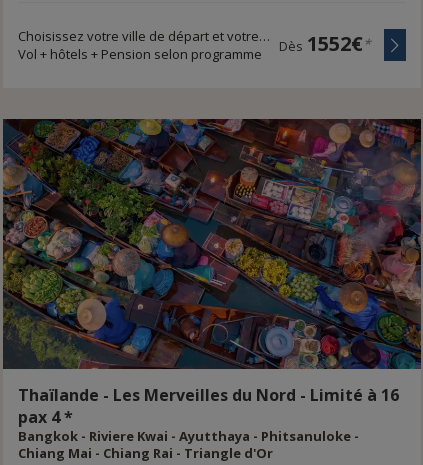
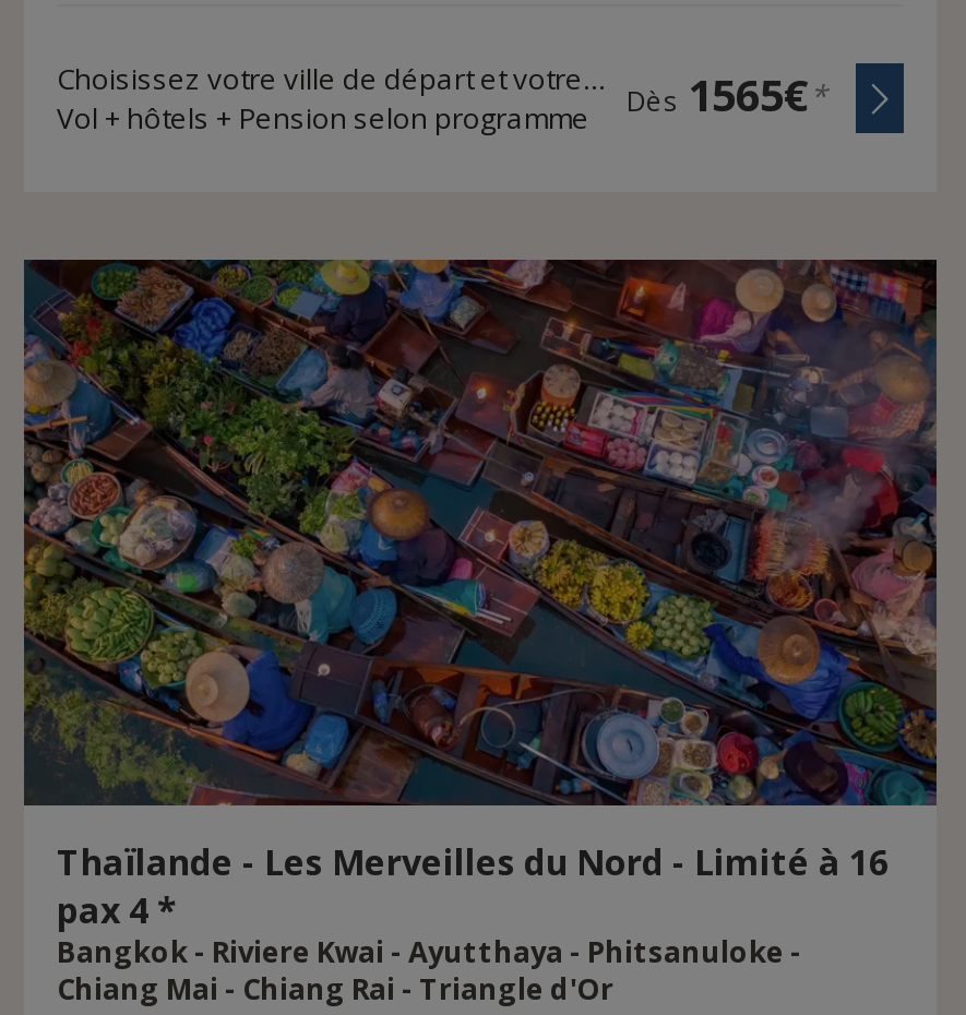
- Dès 1552€*
+ Dès 1565€*
